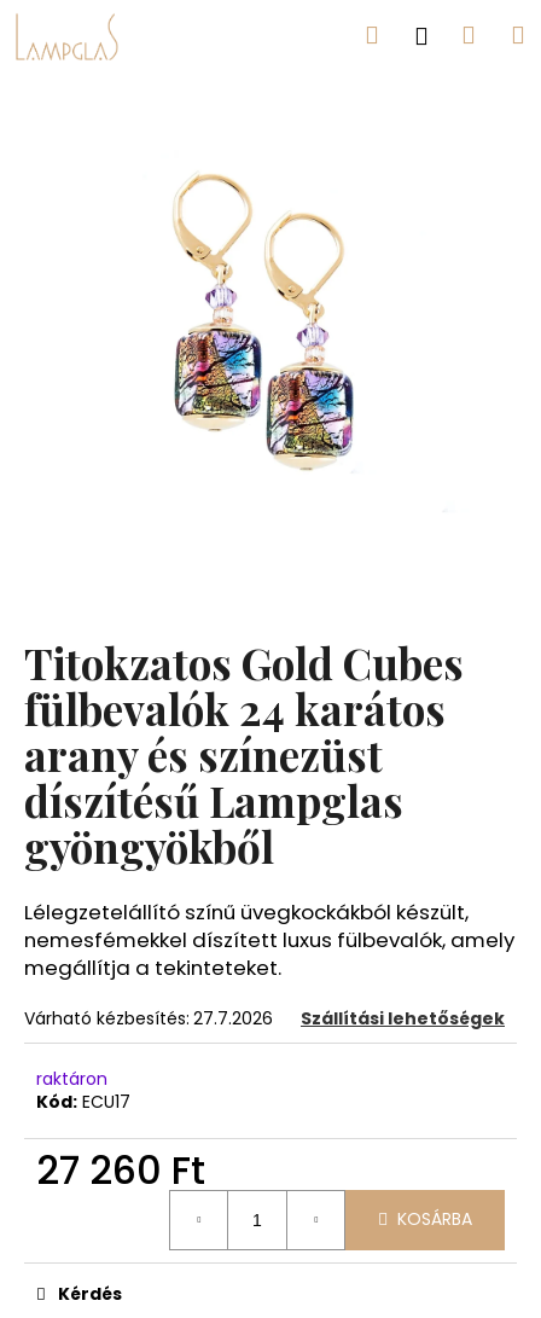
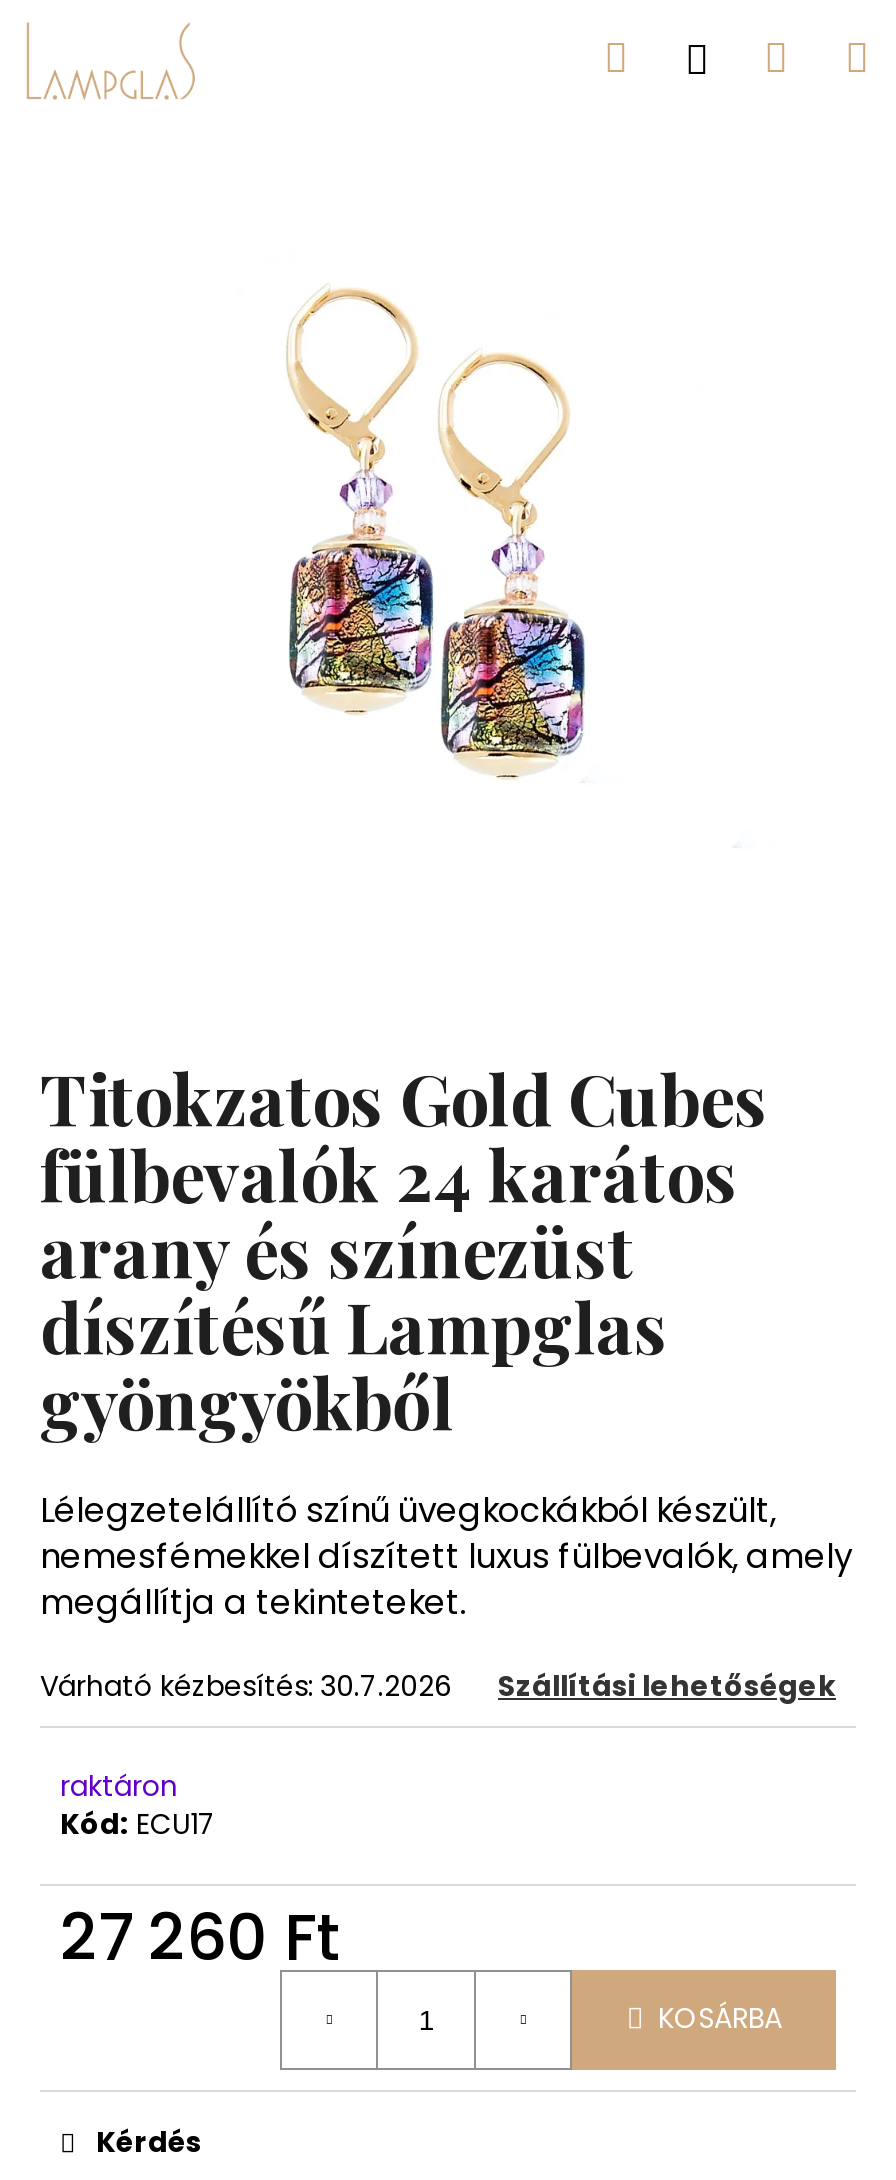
- Várható kézbesítés: 27.7.2026
+ Várható kézbesítés: 30.7.2026
